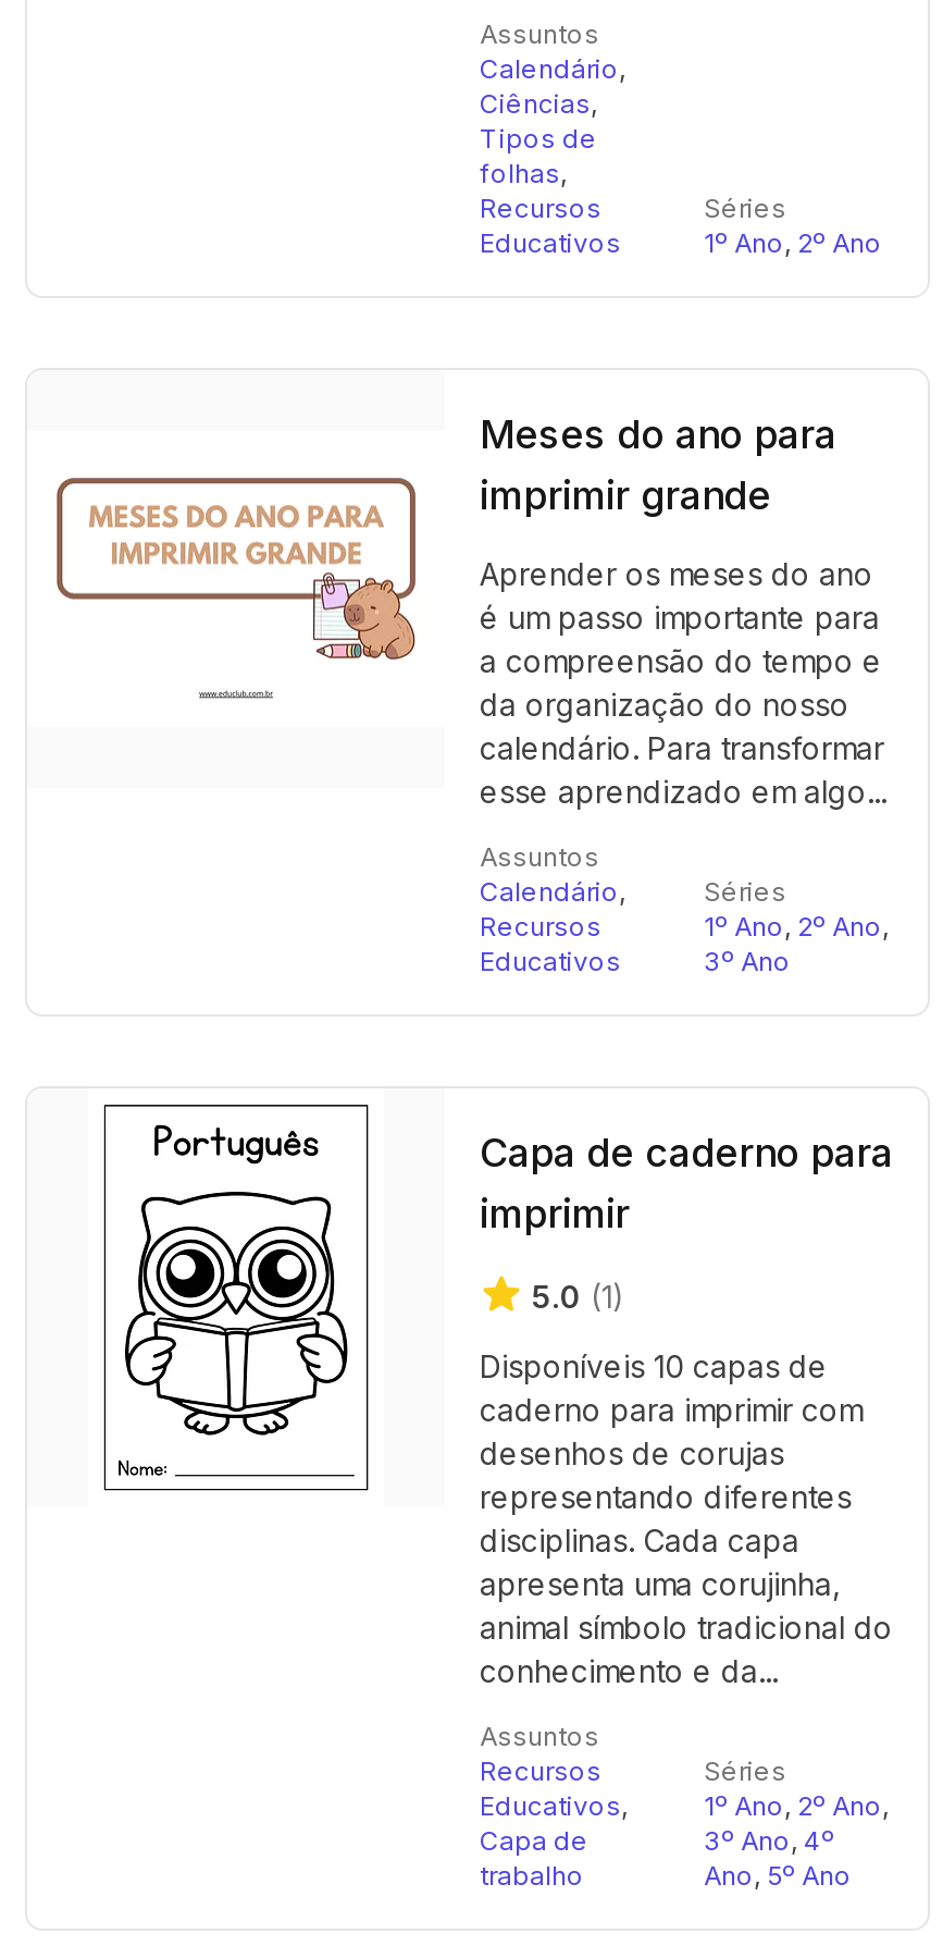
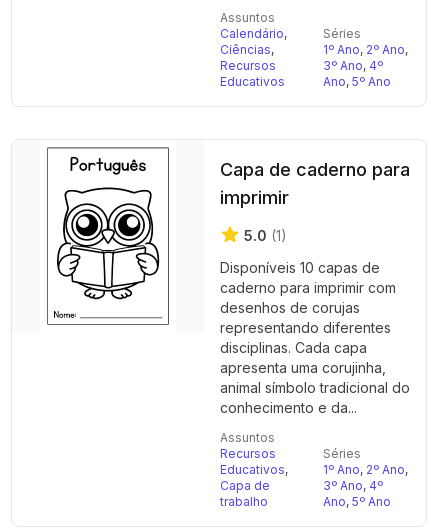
- Tipos de
- folhas,
- Recursos
- Educativos

- Séries
- 1º Ano, 2º Ano

- [image]
- Meses do ano para
- imprimir grande
- Aprender os meses do ano
- é um passo importante para
- a compreensão do tempo e
- da organização do nosso
- calendário. Para transformar
- esse aprendizado em algo...
- Assuntos
- Calendário,

moved up: Séries | 1º Ano, 2º Ano,

- 3º Ano
+ 3º Ano, 4º
+ Ano, 5º Ano
